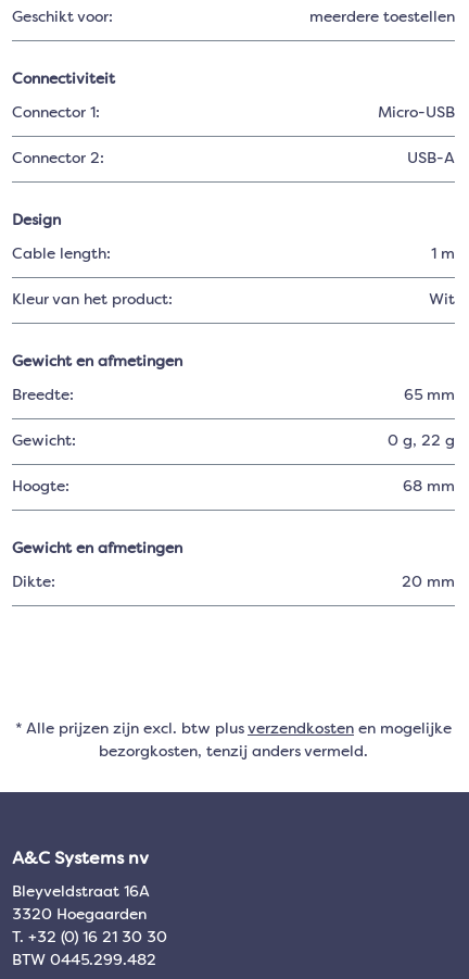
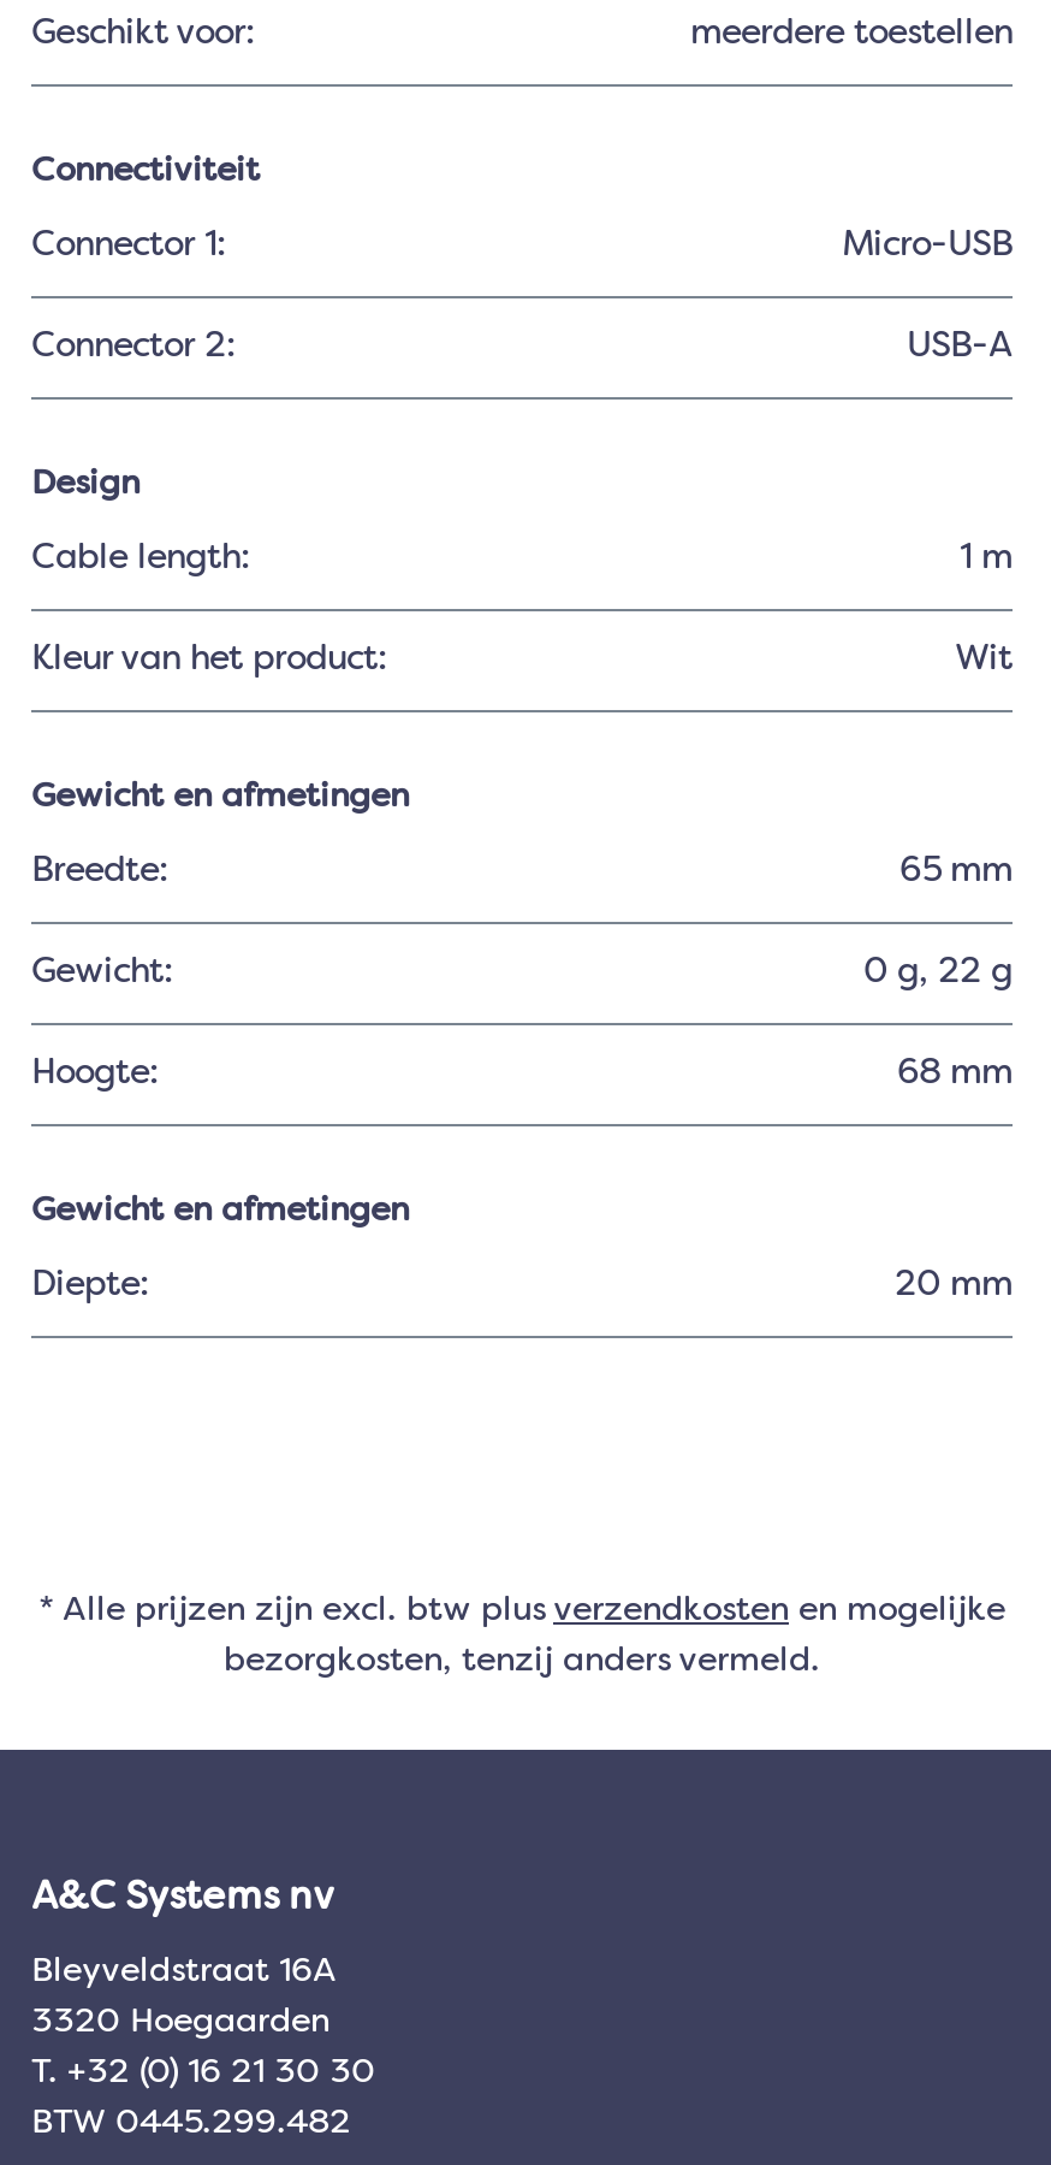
- Dikte:
+ Diepte:
